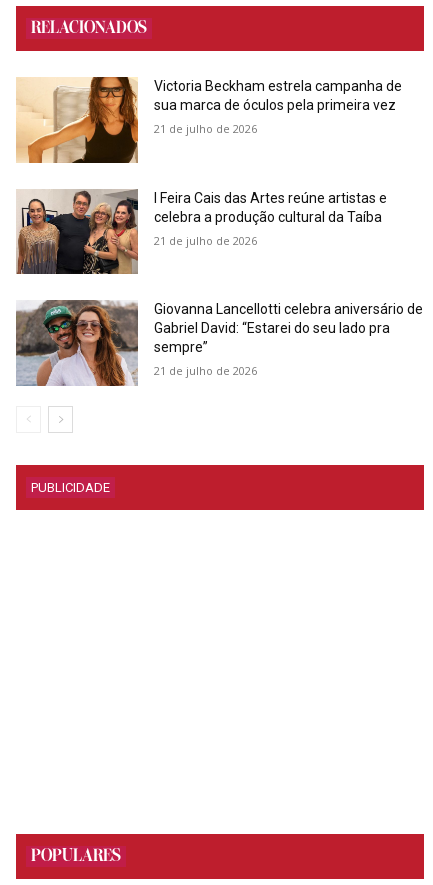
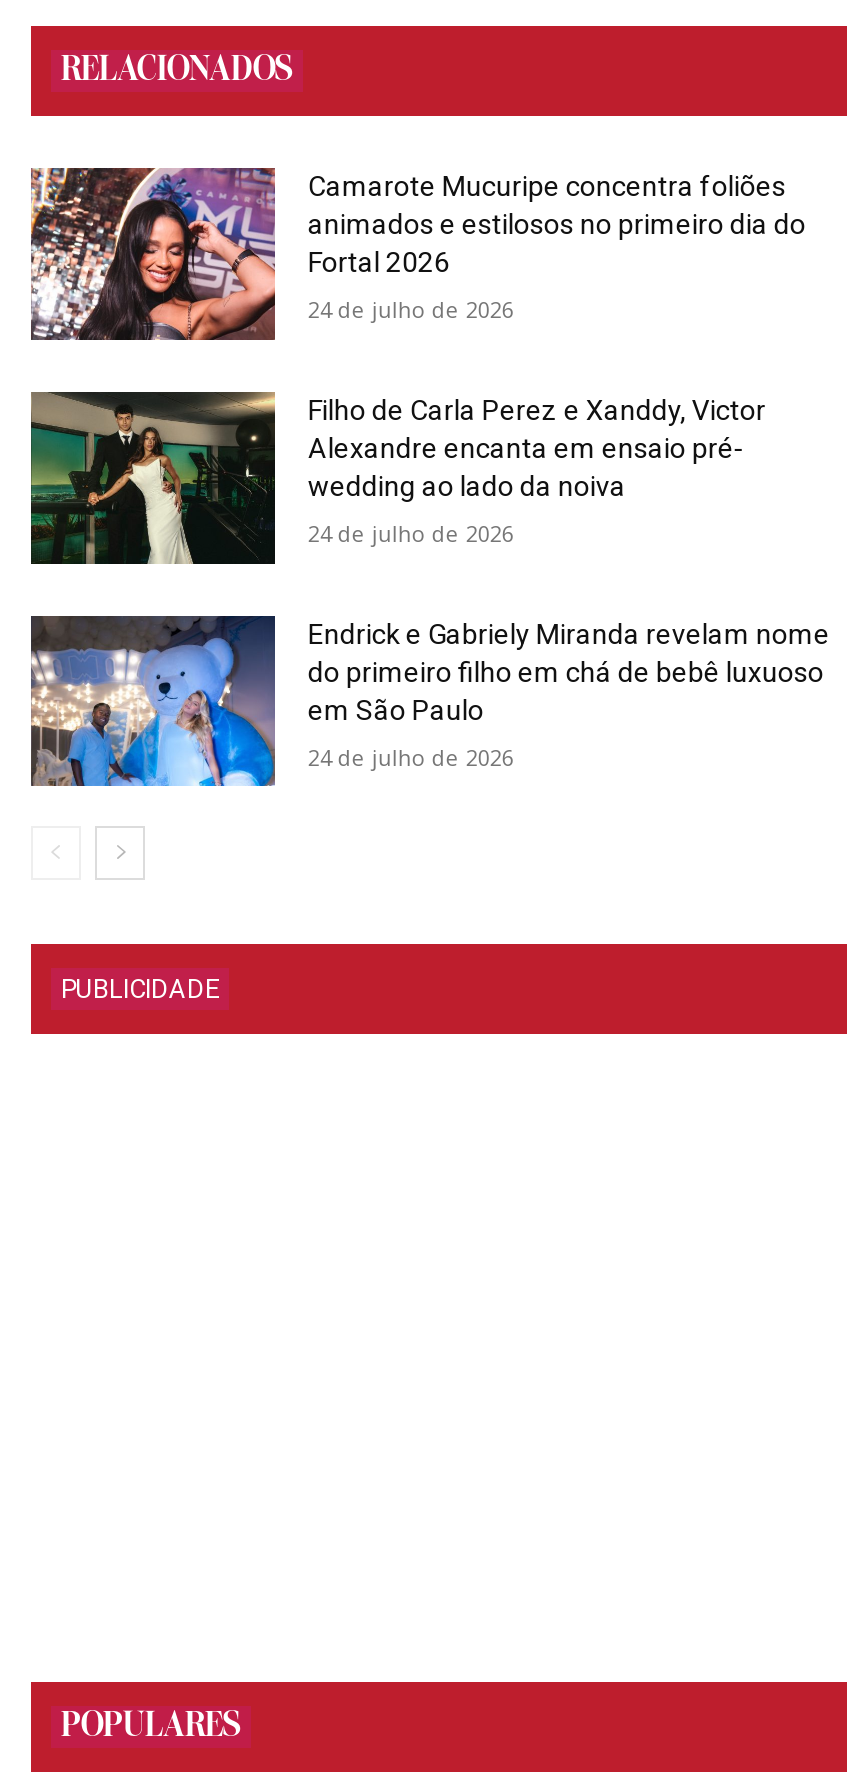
- [image]
- Victoria Beckham estrela campanha de
- sua marca de óculos pela primeira vez
+ [image]
+ Camarote Mucuripe concentra foliões
+ animados e estilosos no primeiro dia do
+ Fortal 2026

- 21 de julho de 2026
+ 24 de julho de 2026

- [image]
- I Feira Cais das Artes reúne artistas e
- celebra a produção cultural da Taíba
+ [image]
+ Filho de Carla Perez e Xanddy, Victor
+ Alexandre encanta em ensaio pré-
+ wedding ao lado da noiva

- 21 de julho de 2026
+ 24 de julho de 2026

- [image]
- Giovanna Lancellotti celebra aniversário de
- Gabriel David: “Estarei do seu lado pra
- sempre”
+ [image]
+ Endrick e Gabriely Miranda revelam nome
+ do primeiro filho em chá de bebê luxuoso
+ em São Paulo

- 21 de julho de 2026
+ 24 de julho de 2026
